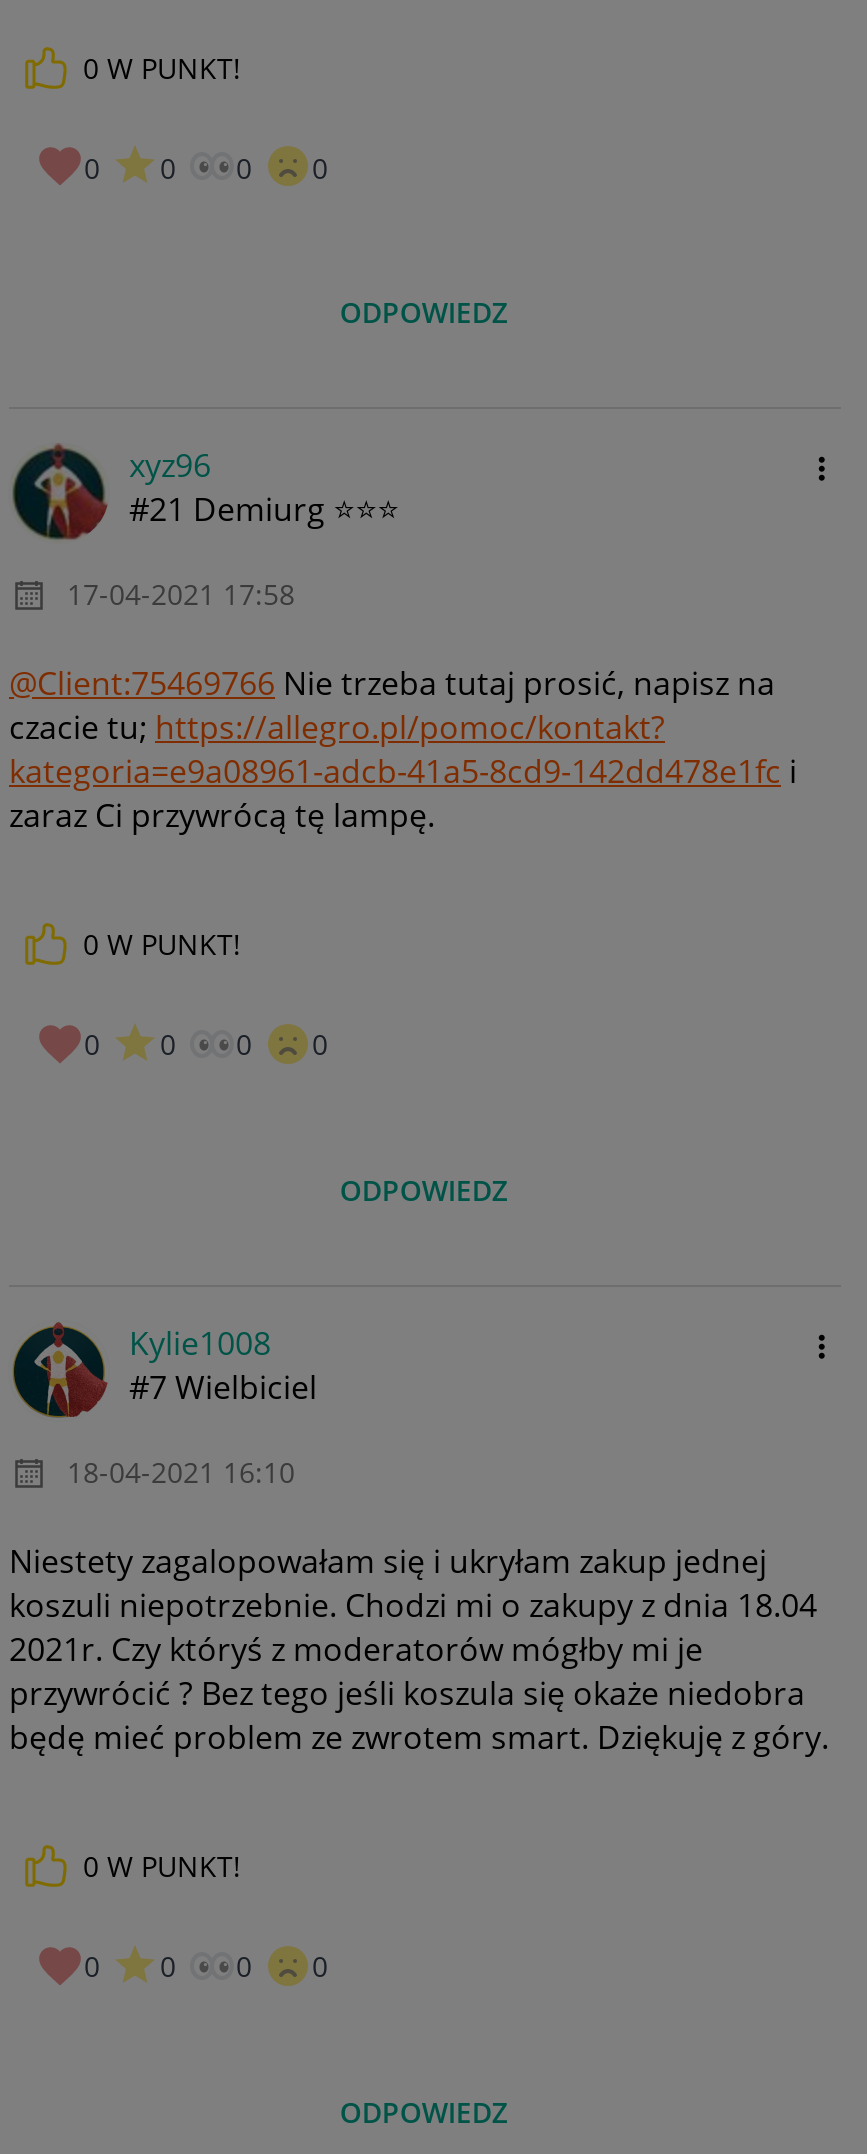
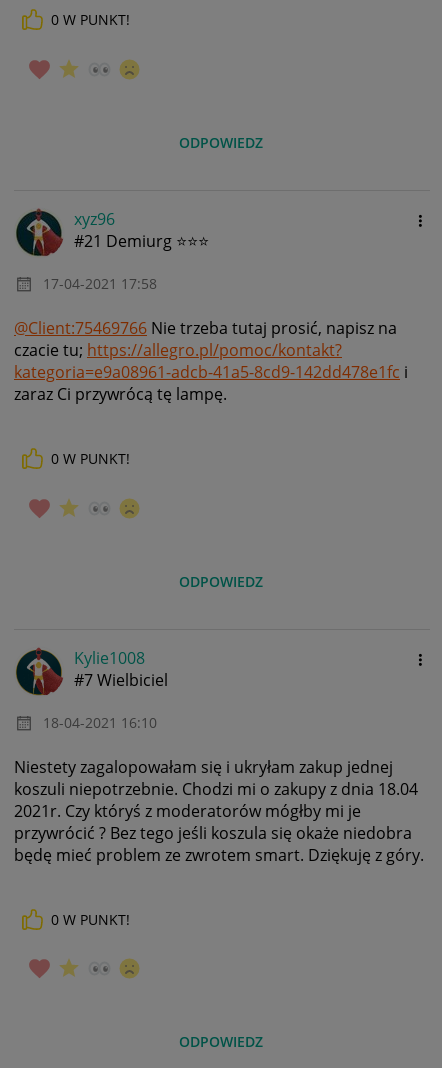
- 0
- 0
- 0
- 0

- 0
- 0
- 0
- 0

- 0
- 0
- 0
- 0
